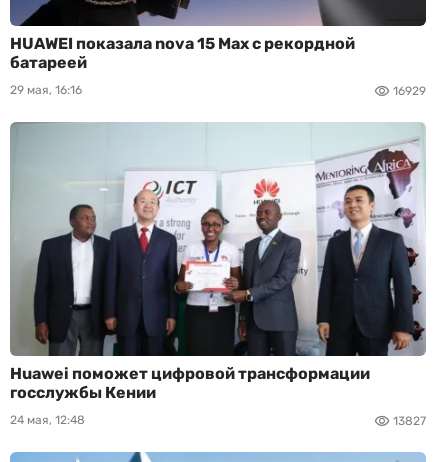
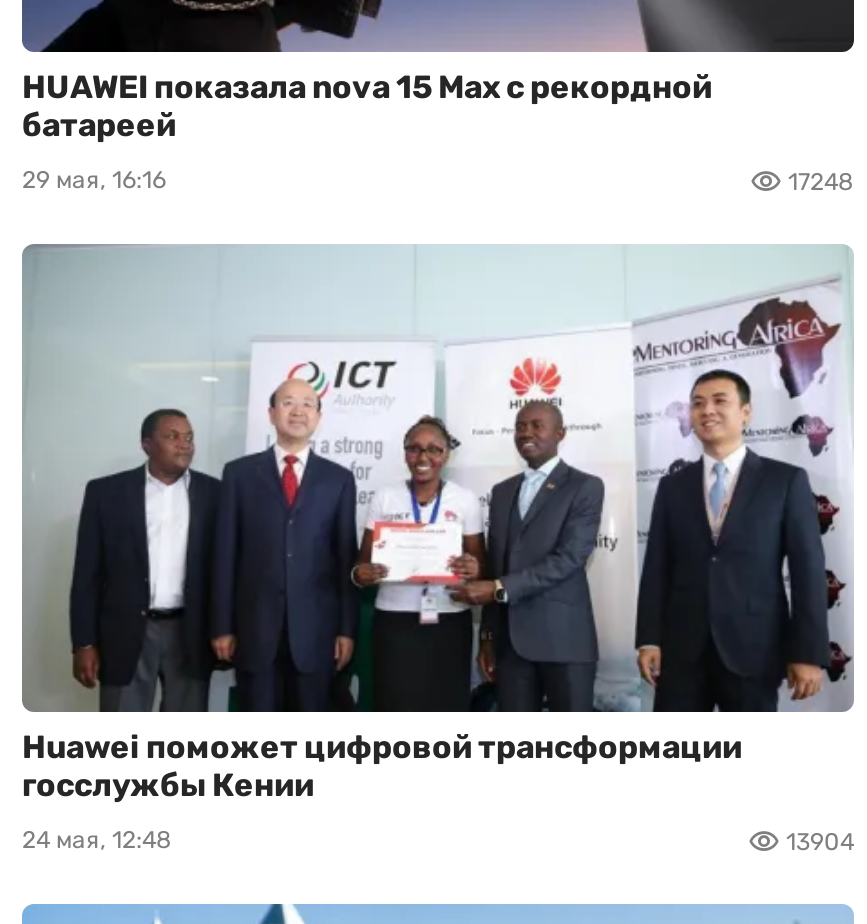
- 16929
+ 17248

- 13827
+ 13904
